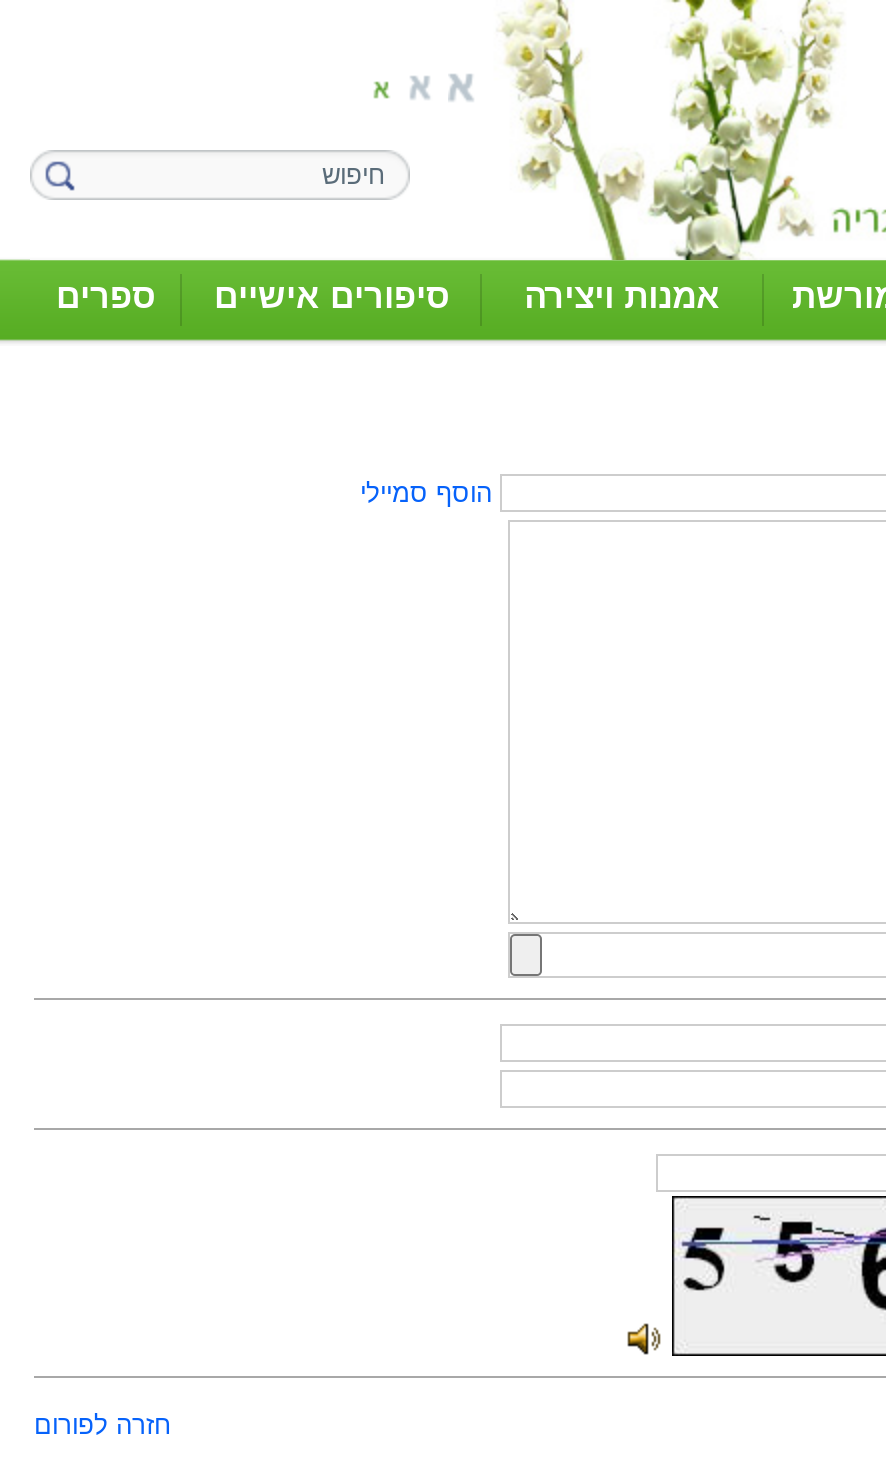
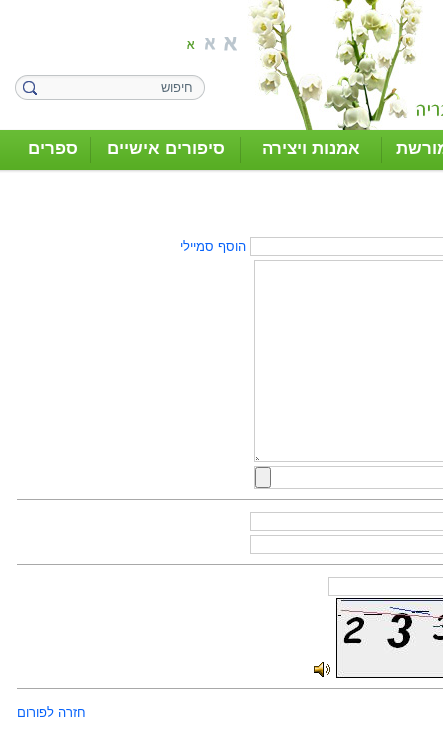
- [image]
+ [image]
